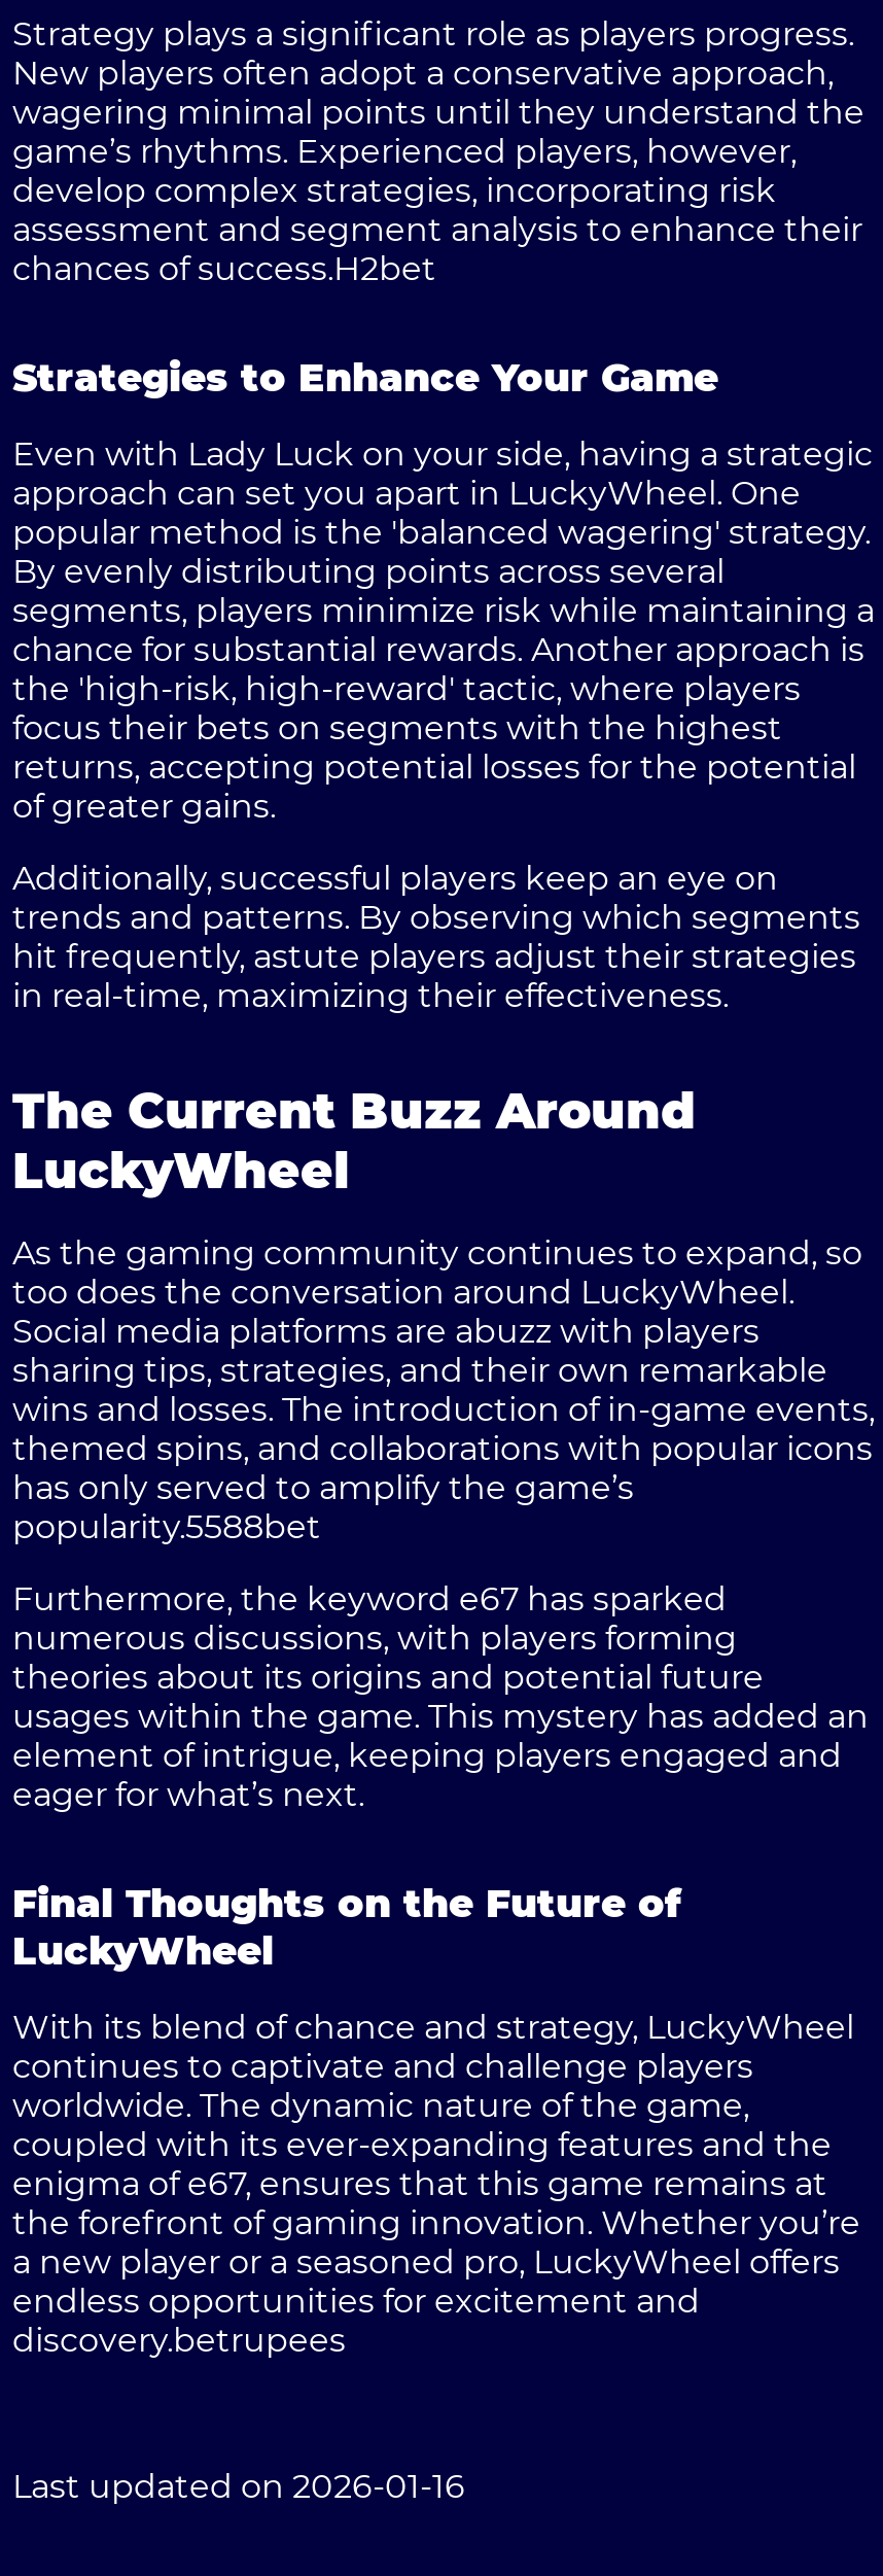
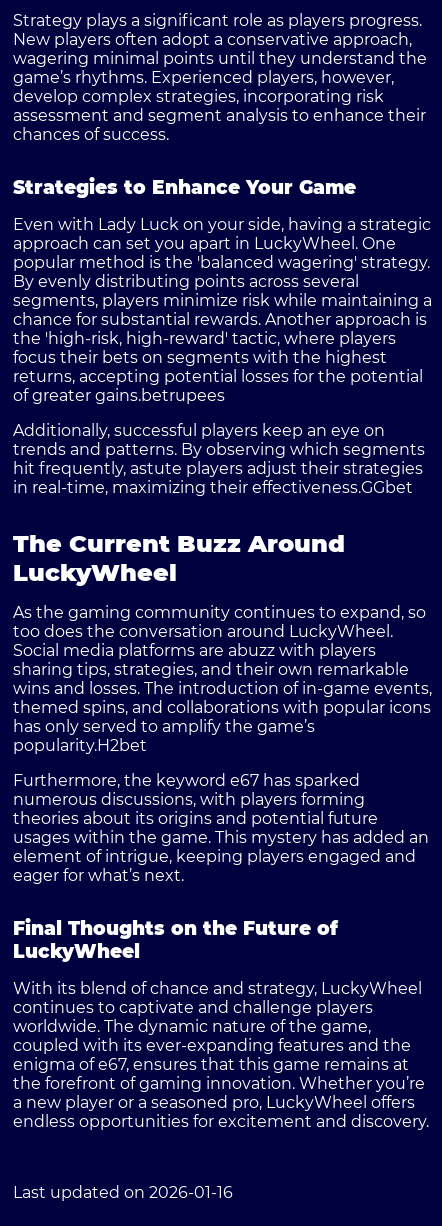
- chances of success.H2bet
+ chances of success.

- of greater gains.
+ of greater gains.betrupees

- in real-time, maximizing their effectiveness.
+ in real-time, maximizing their effectiveness.GGbet

- popularity.5588bet
+ popularity.H2bet

- endless opportunities for excitement and
- discovery.betrupees
+ endless opportunities for excitement and discovery.
